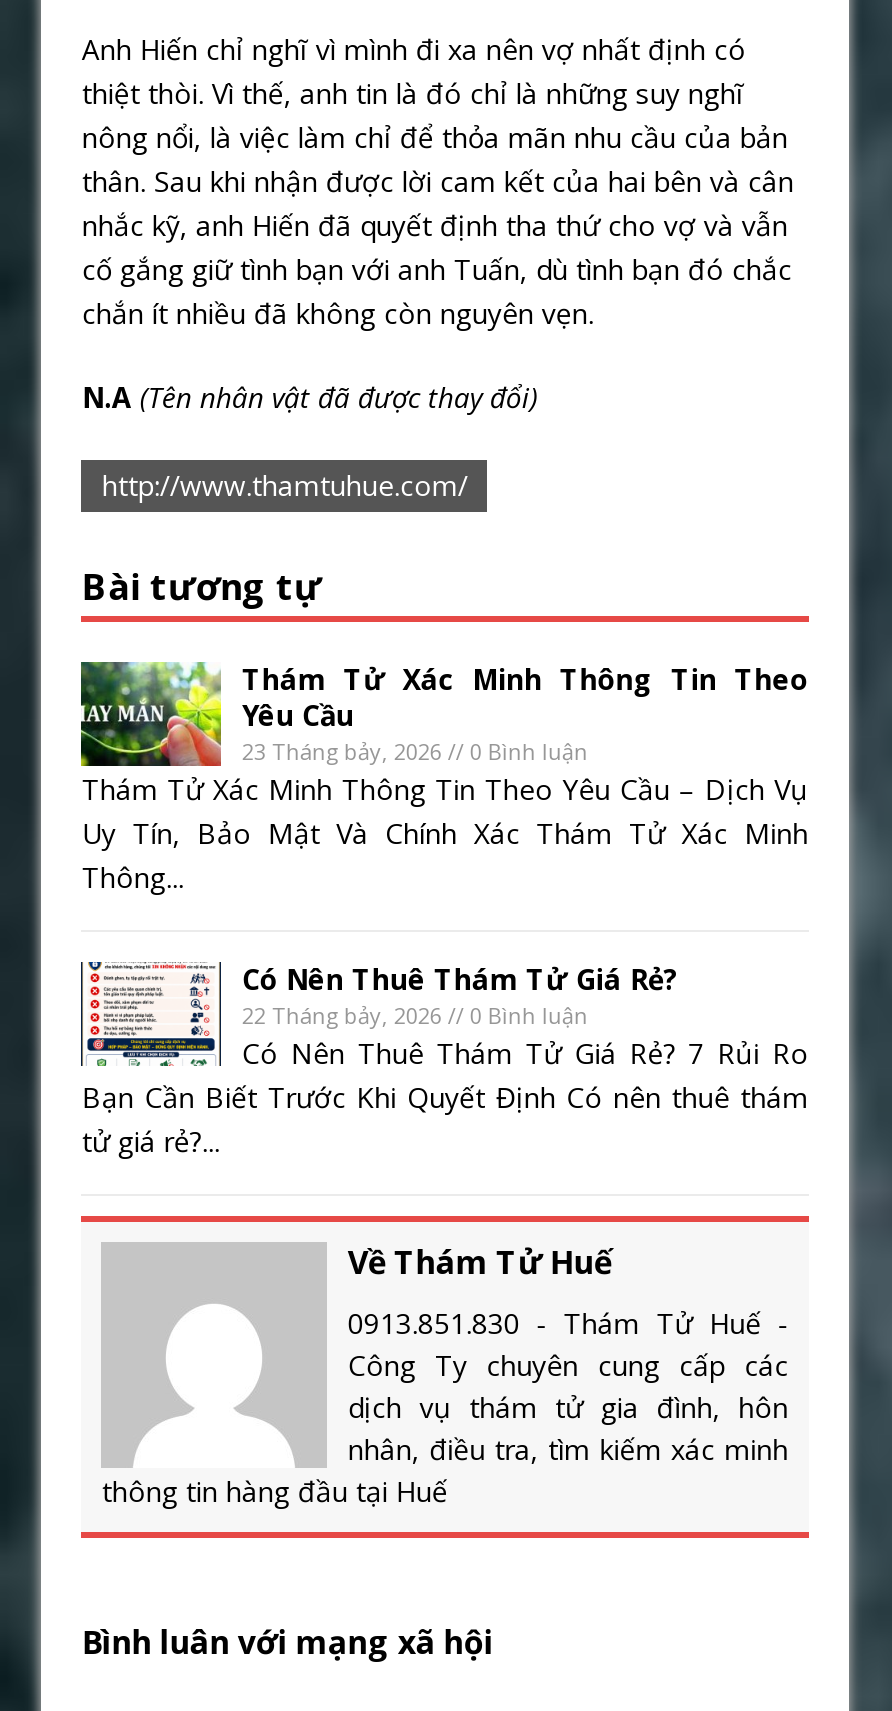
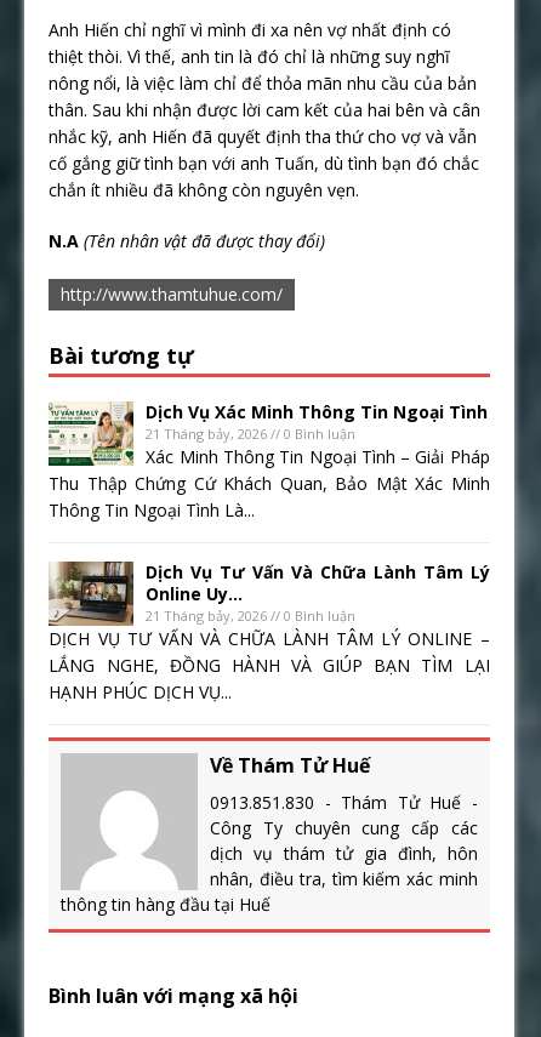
- [image]
- Thám Tử Xác Minh Thông Tin Theo
- Yêu Cầu
- 23 Tháng bảy, 2026 // 0 Bình luận
- Thám Tử Xác Minh Thông Tin Theo Yêu Cầu – Dịch Vụ
- Uy Tín, Bảo Mật Và Chính Xác Thám Tử Xác Minh
- Thông...
+ [image]
+ Dịch Vụ Xác Minh Thông Tin Ngoại Tình
+ 21 Tháng bảy, 2026 // 0 Bình luận
+ Xác Minh Thông Tin Ngoại Tình – Giải Pháp
+ Thu Thập Chứng Cứ Khách Quan, Bảo Mật Xác Minh
+ Thông Tin Ngoại Tình Là...

- [image]
- Có Nên Thuê Thám Tử Giá Rẻ?
- 22 Tháng bảy, 2026 // 0 Bình luận
- Có Nên Thuê Thám Tử Giá Rẻ? 7 Rủi Ro
- Bạn Cần Biết Trước Khi Quyết Định Có nên thuê thám
- tử giá rẻ?...
+ [image]
+ Dịch Vụ Tư Vấn Và Chữa Lành Tâm Lý
+ Online Uy...
+ 21 Tháng bảy, 2026 // 0 Bình luận
+ DỊCH VỤ TƯ VẤN VÀ CHỮA LÀNH TÂM LÝ ONLINE –
+ LẮNG NGHE, ĐỒNG HÀNH VÀ GIÚP BẠN TÌM LẠI
+ HẠNH PHÚC DỊCH VỤ...
